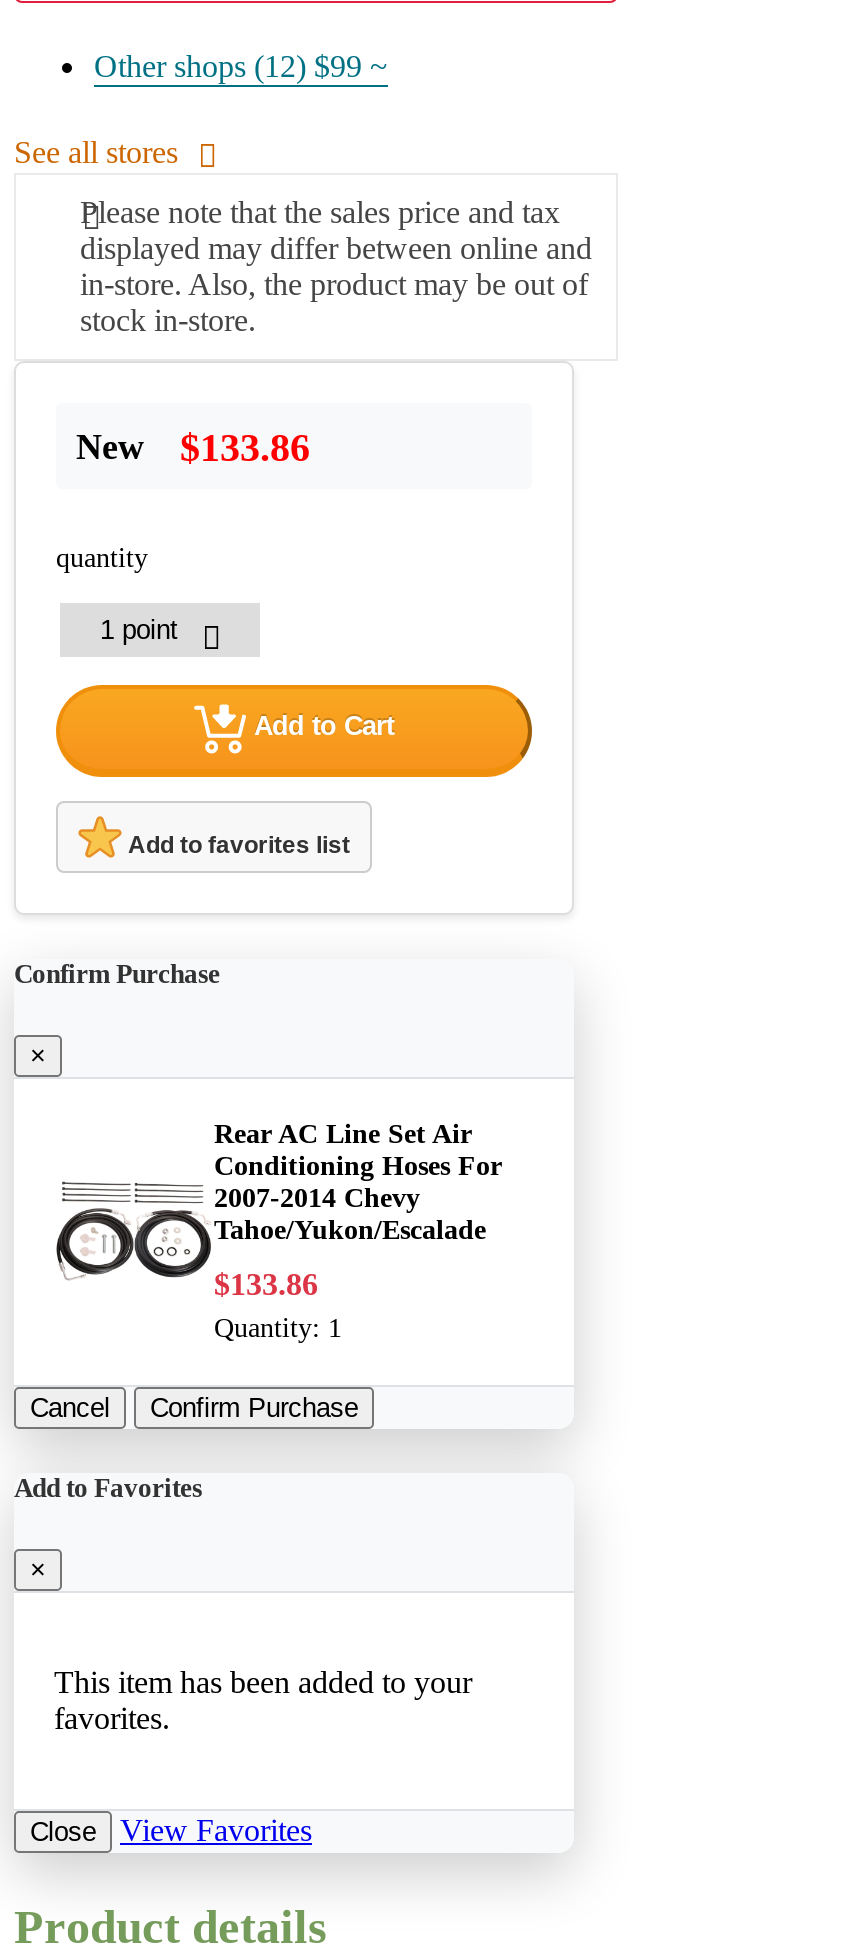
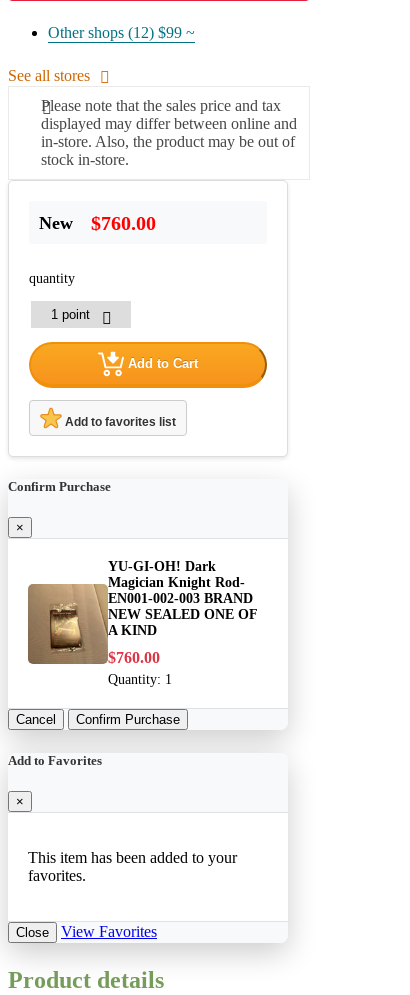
- New $133.86
+ New $760.00

- [image]
- Rear AC Line Set Air
- Conditioning Hoses For
- 2007-2014 Chevy
- Tahoe/Yukon/Escalade
+ [image]
+ YU-GI-OH! Dark
+ Magician Knight Rod-
+ EN001-002-003 BRAND
+ NEW SEALED ONE OF
+ A KIND

- $133.86
+ $760.00
